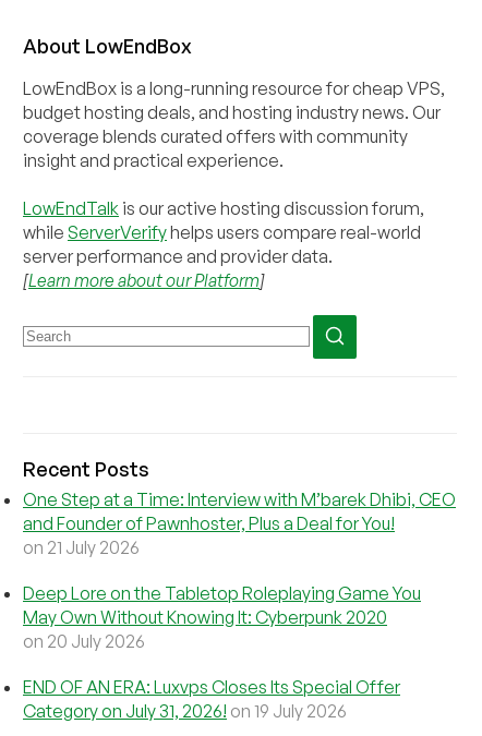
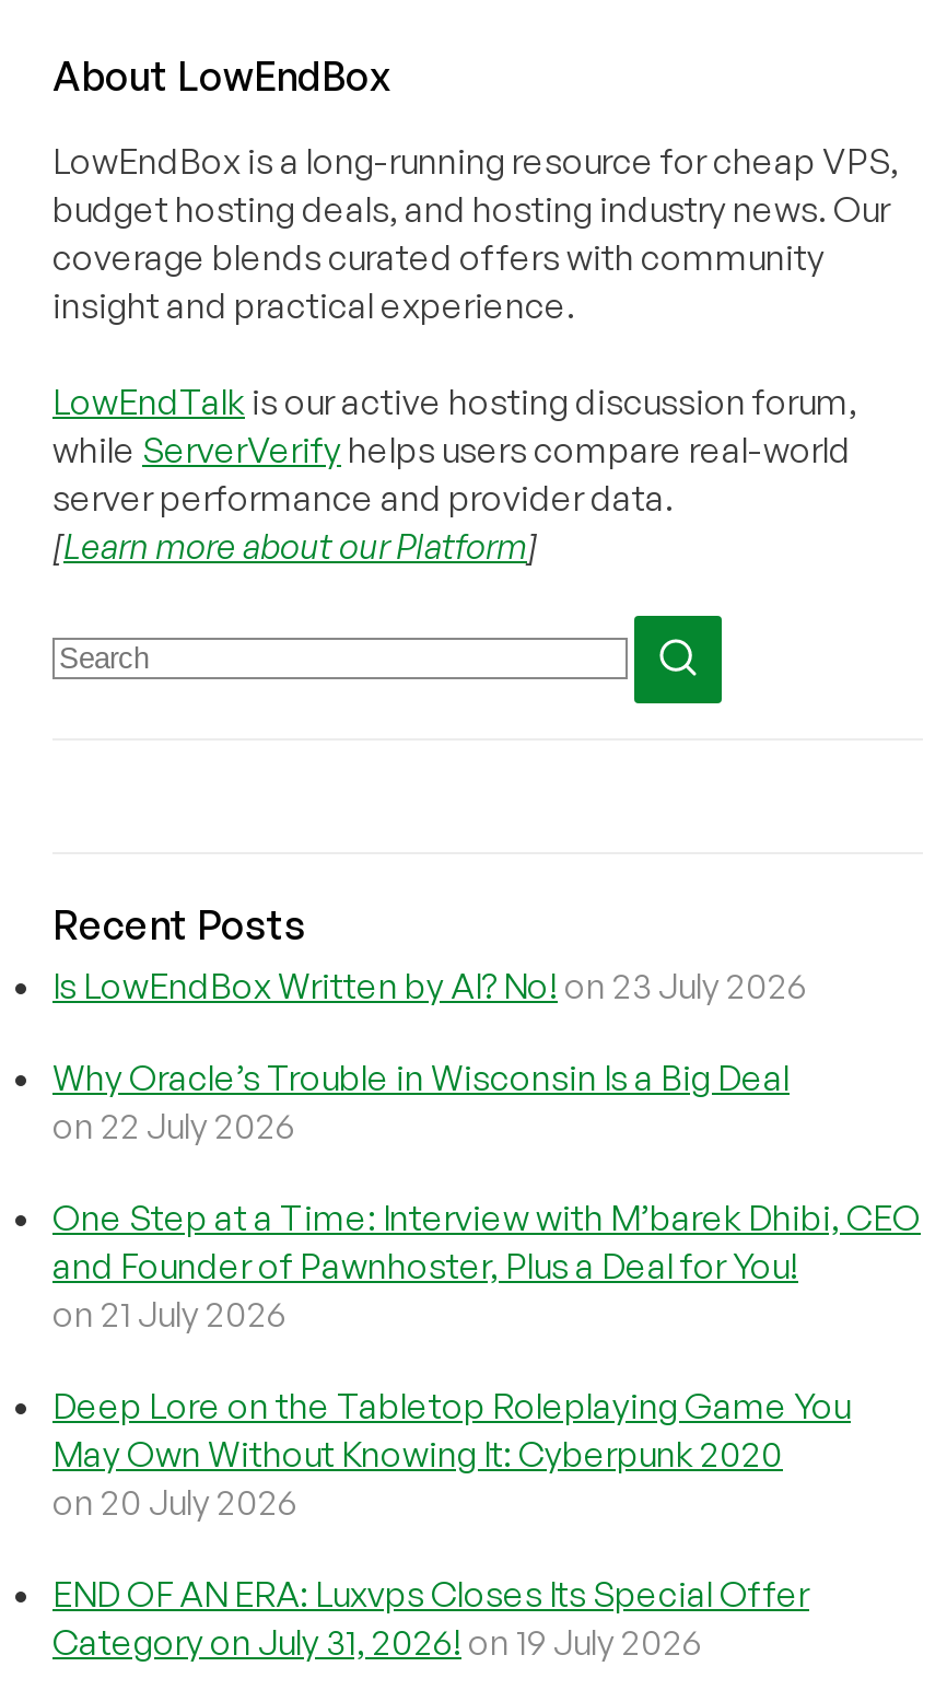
+ Is LowEndBox Written by AI? No! on 23 July 2026
+ Why Oracle’s Trouble in Wisconsin Is a Big Deal
+ on 22 July 2026
